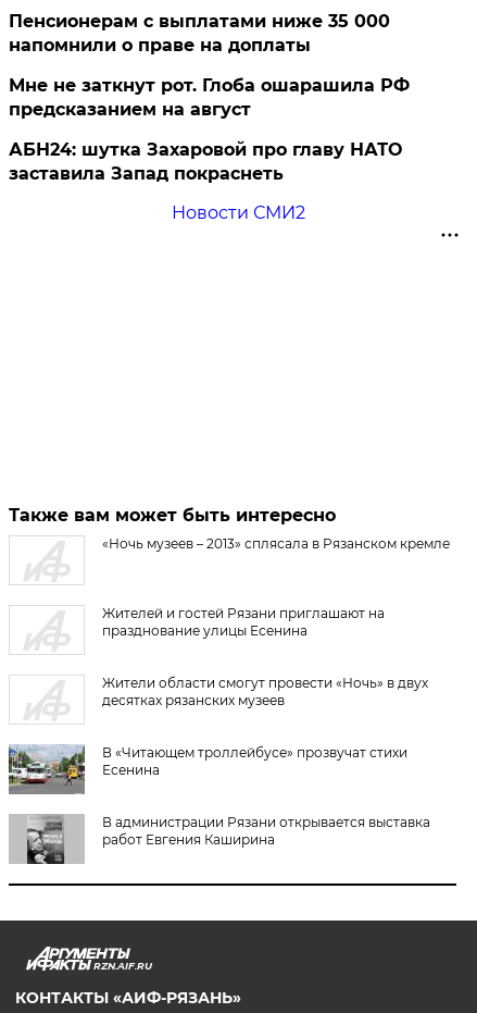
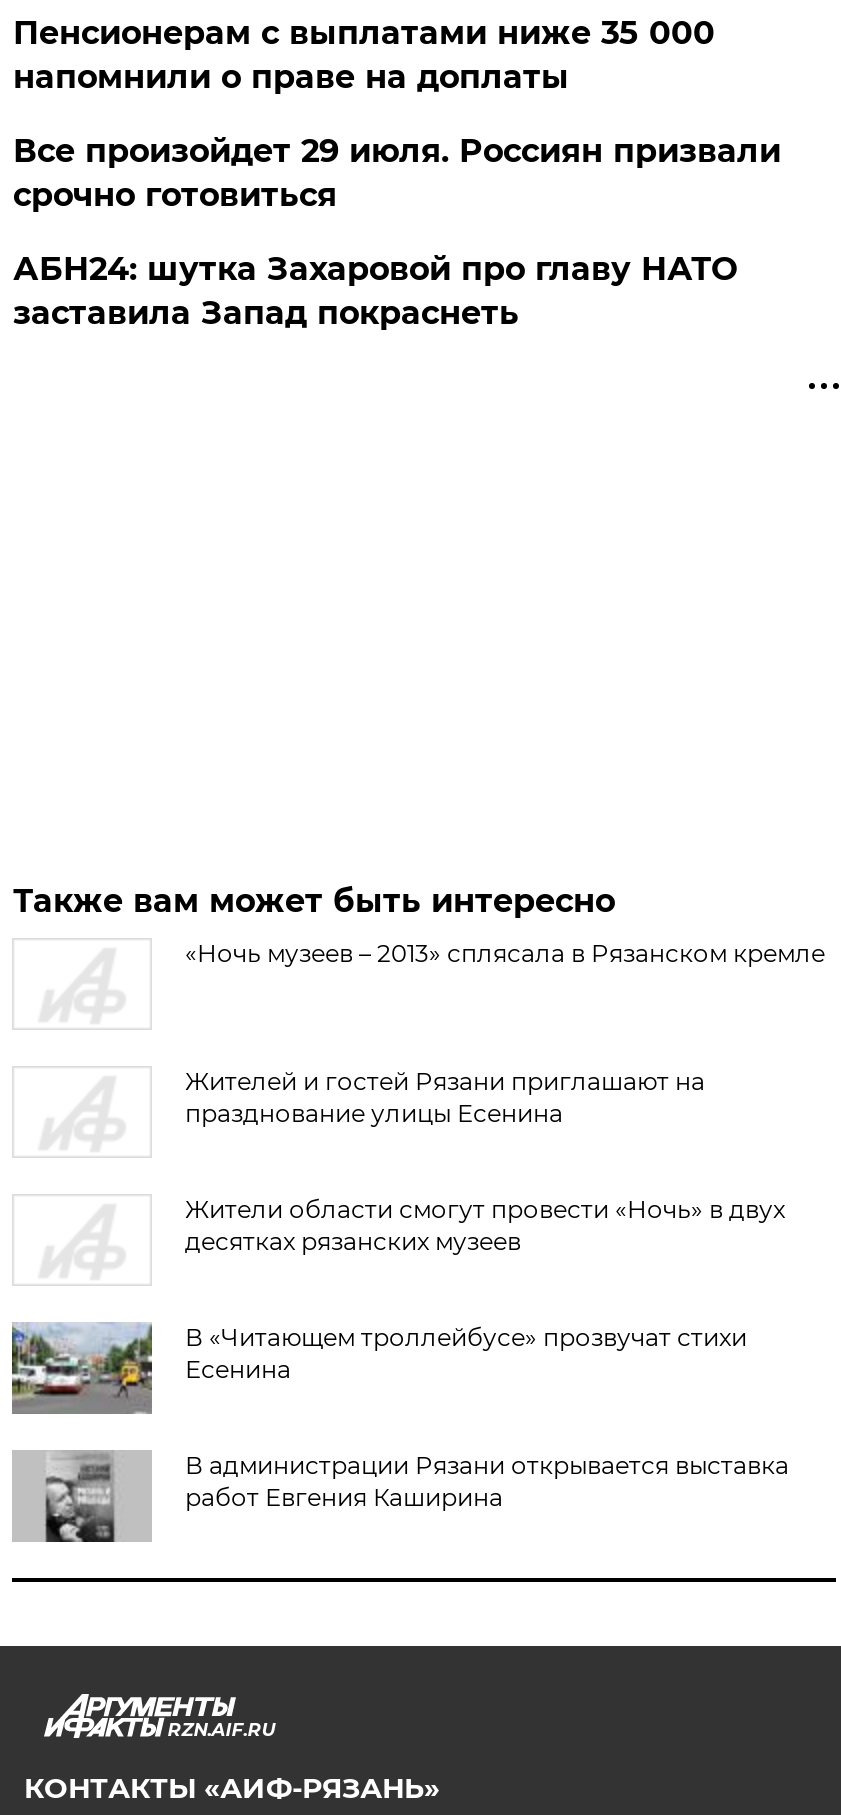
- Мне не заткнут рот. Глоба ошарашила РФ
- предсказанием на август
+ Все произойдет 29 июля. Россиян призвали
+ срочно готовиться

- Новости СМИ2
